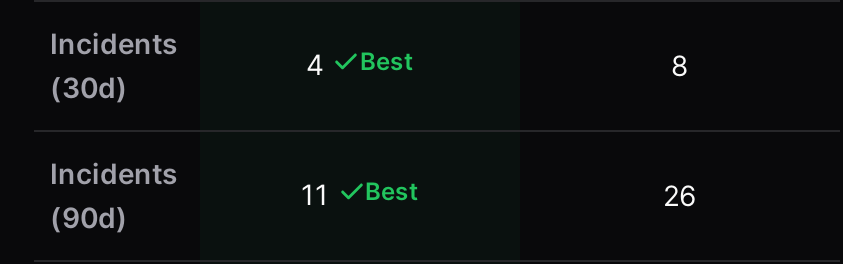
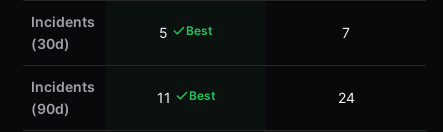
- 4 Best
+ 5 Best

- 8
+ 7

- 26
+ 24
